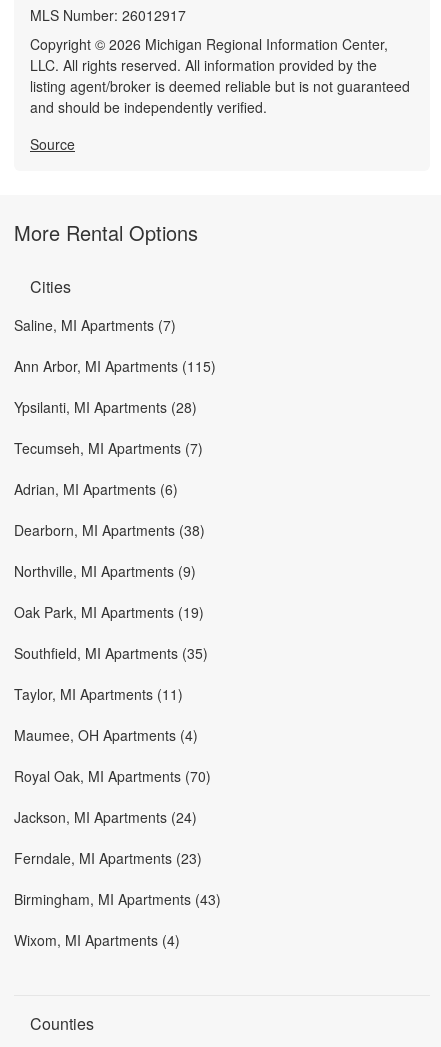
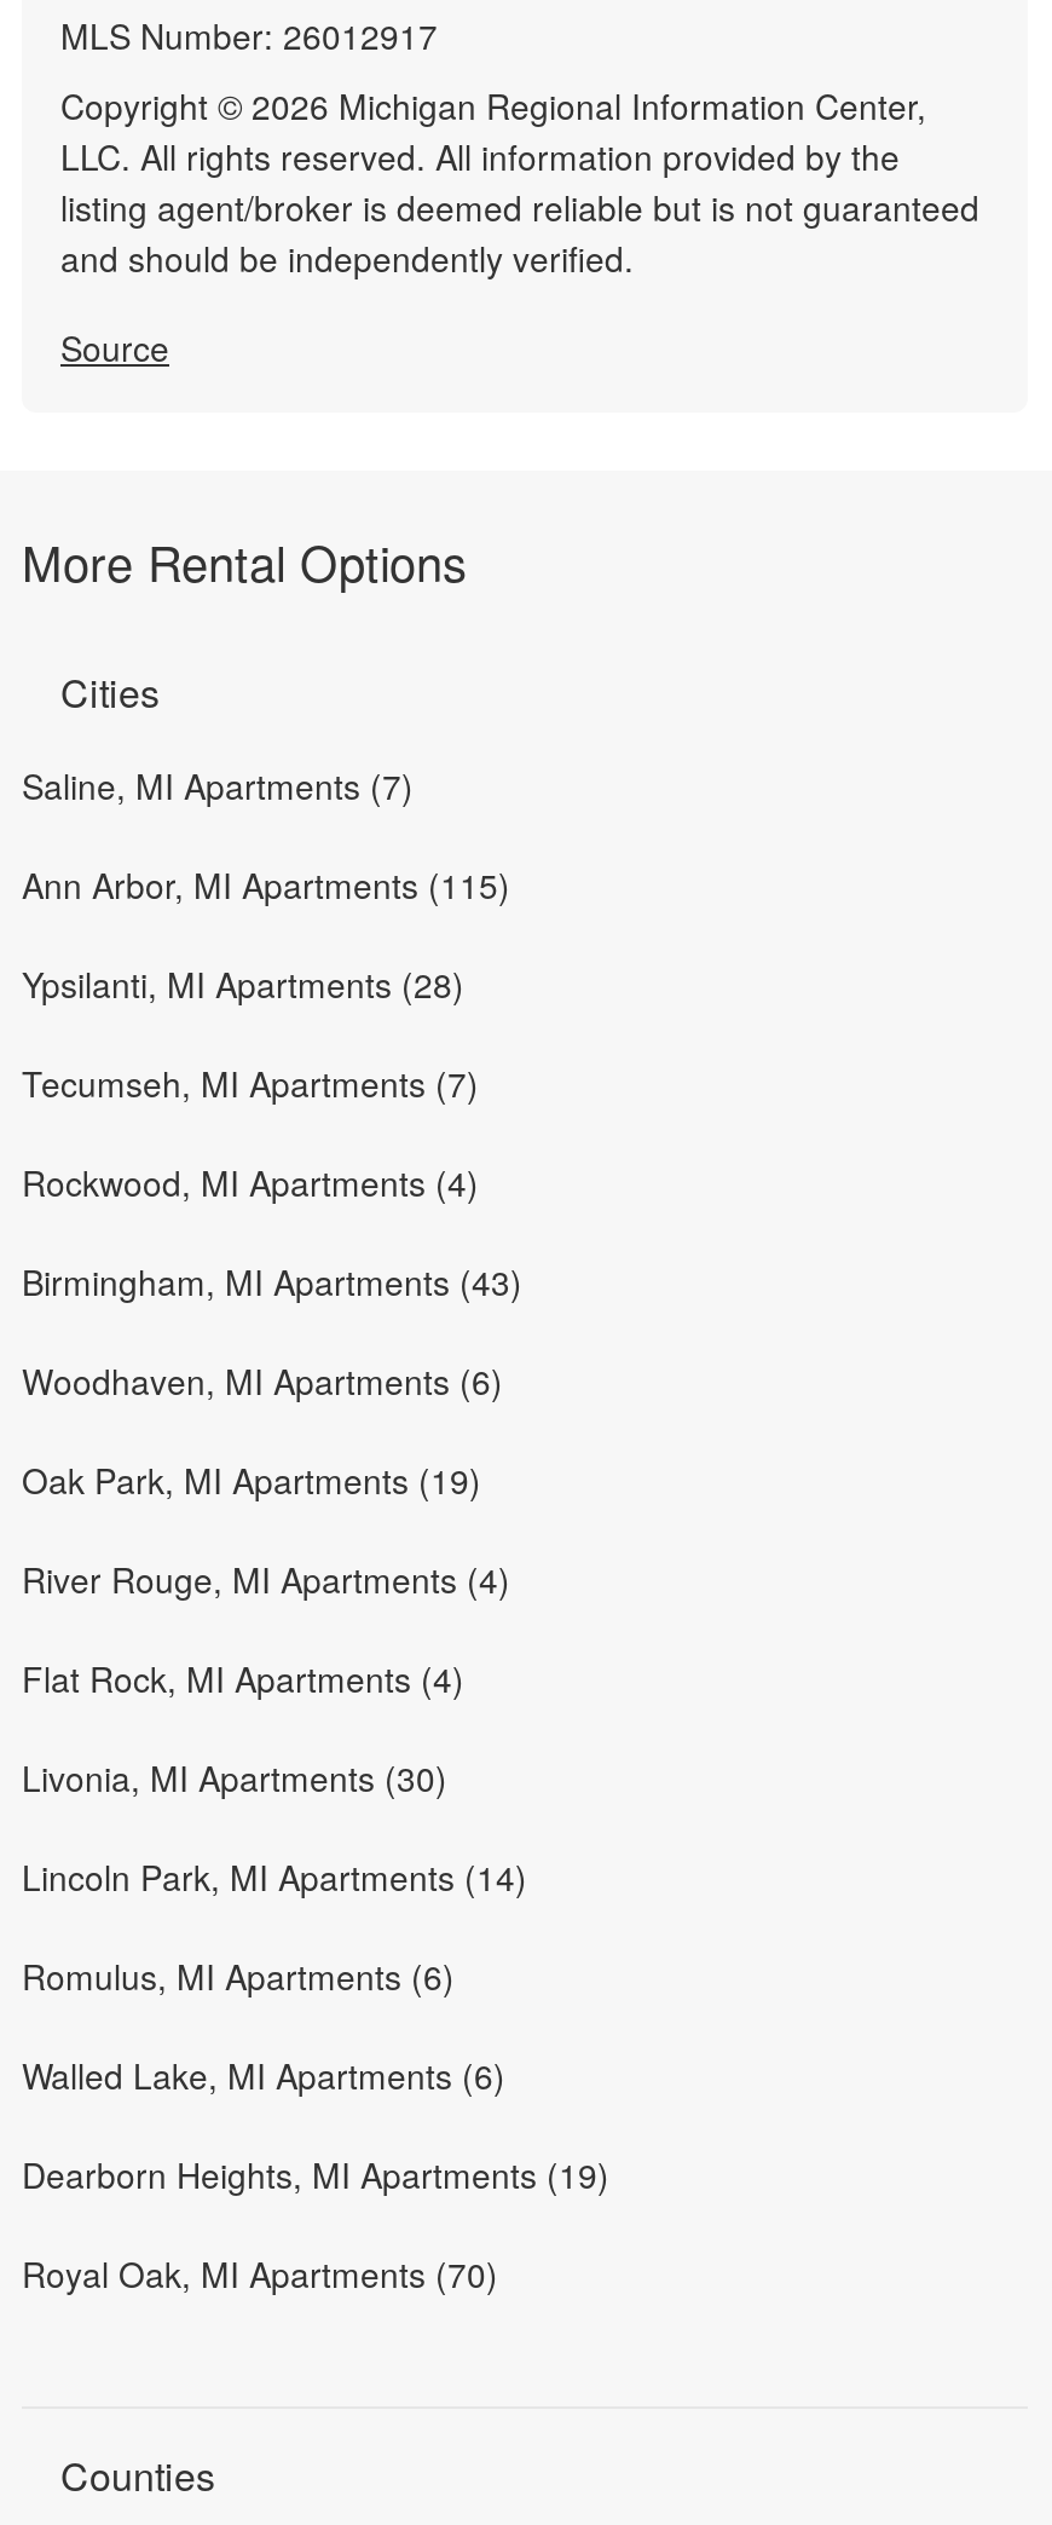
- Adrian, MI Apartments (6)
+ Rockwood, MI Apartments (4)

- Dearborn, MI Apartments (38)

- Northville, MI Apartments (9)
+ Woodhaven, MI Apartments (6)

- Southfield, MI Apartments (35)
- Taylor, MI Apartments (11)
- Maumee, OH Apartments (4)
+ River Rouge, MI Apartments (4)
+ Flat Rock, MI Apartments (4)
+ Livonia, MI Apartments (30)
+ Lincoln Park, MI Apartments (14)
+ Romulus, MI Apartments (6)
+ Walled Lake, MI Apartments (6)
+ Dearborn Heights, MI Apartments (19)

moved down: Royal Oak, MI Apartments (70)

- Jackson, MI Apartments (24)
- Ferndale, MI Apartments (23)
- Wixom, MI Apartments (4)

moved up: Birmingham, MI Apartments (43)
